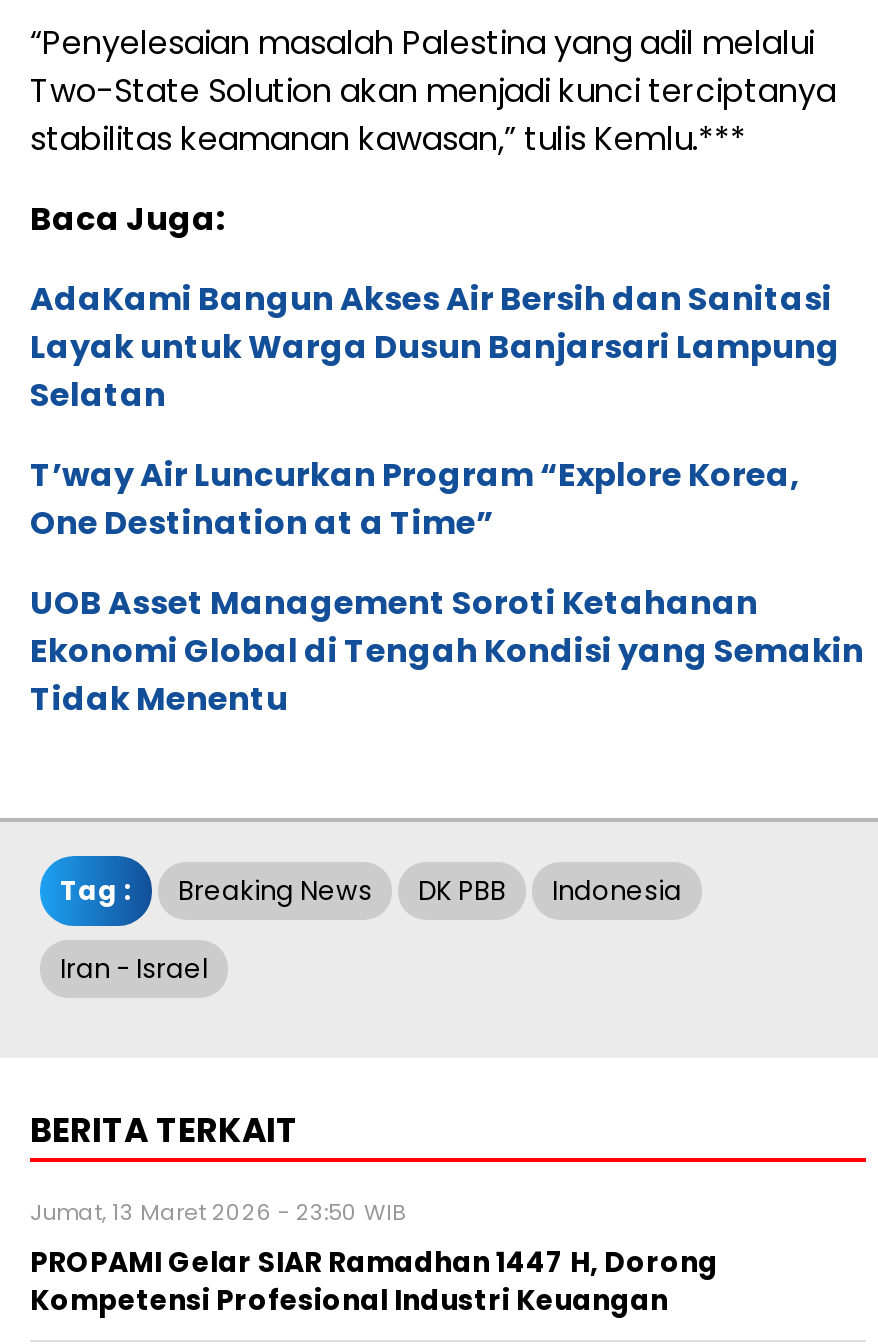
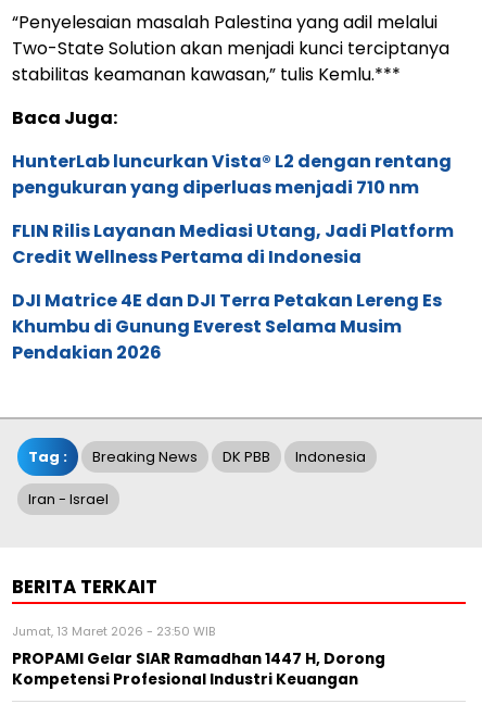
- AdaKami Bangun Akses Air Bersih dan Sanitasi
- Layak untuk Warga Dusun Banjarsari Lampung
- Selatan
+ HunterLab luncurkan Vista® L2 dengan rentang
+ pengukuran yang diperluas menjadi 710 nm

- T’way Air Luncurkan Program “Explore Korea,
- One Destination at a Time”
+ FLIN Rilis Layanan Mediasi Utang, Jadi Platform
+ Credit Wellness Pertama di Indonesia

- UOB Asset Management Soroti Ketahanan
- Ekonomi Global di Tengah Kondisi yang Semakin
- Tidak Menentu
+ DJI Matrice 4E dan DJI Terra Petakan Lereng Es
+ Khumbu di Gunung Everest Selama Musim
+ Pendakian 2026
